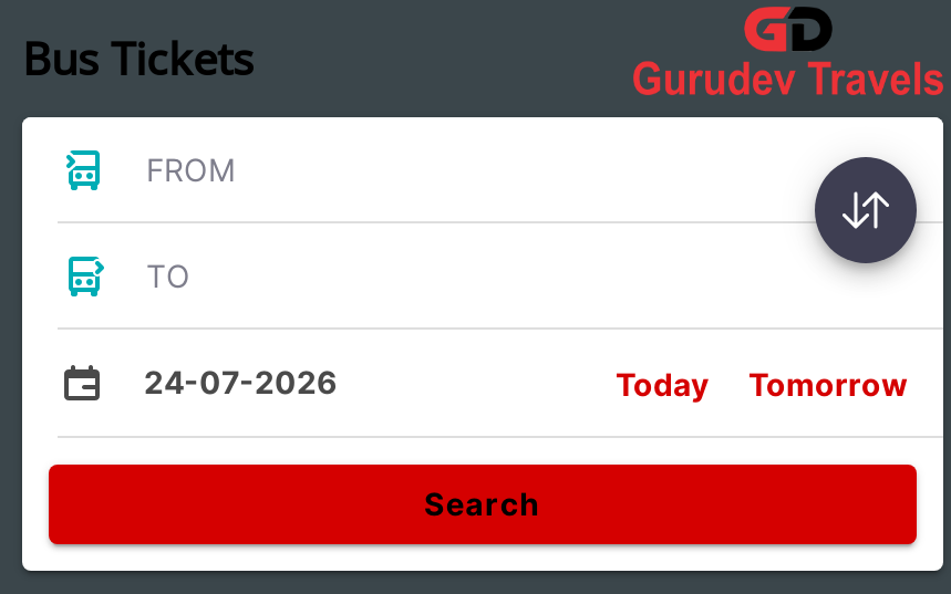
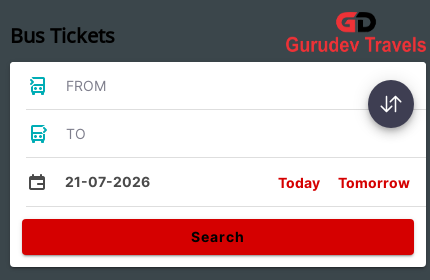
- 24-07-2026
+ 21-07-2026
